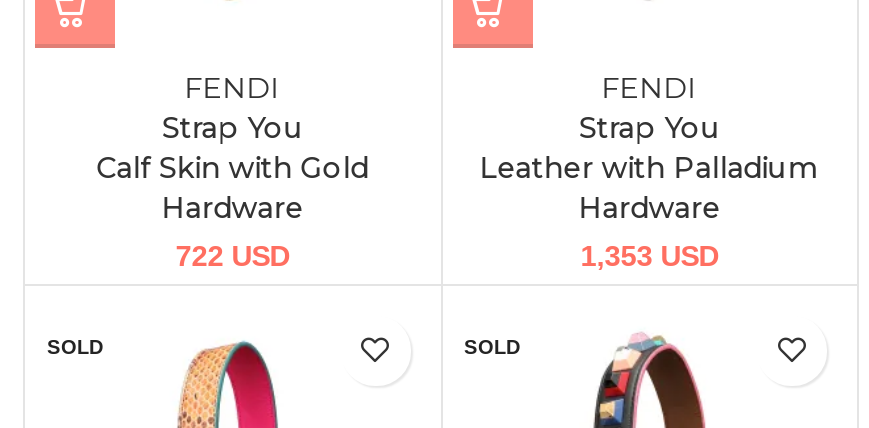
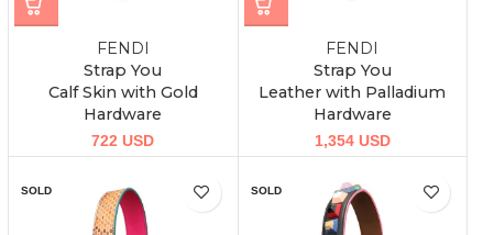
- 1,353 USD
+ 1,354 USD
